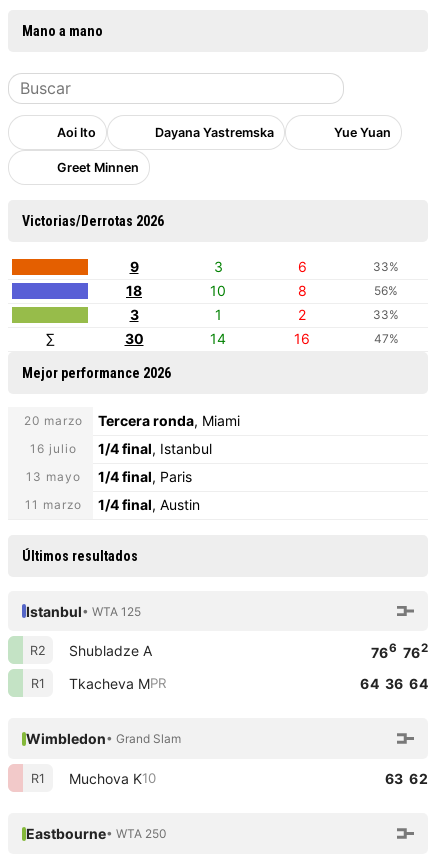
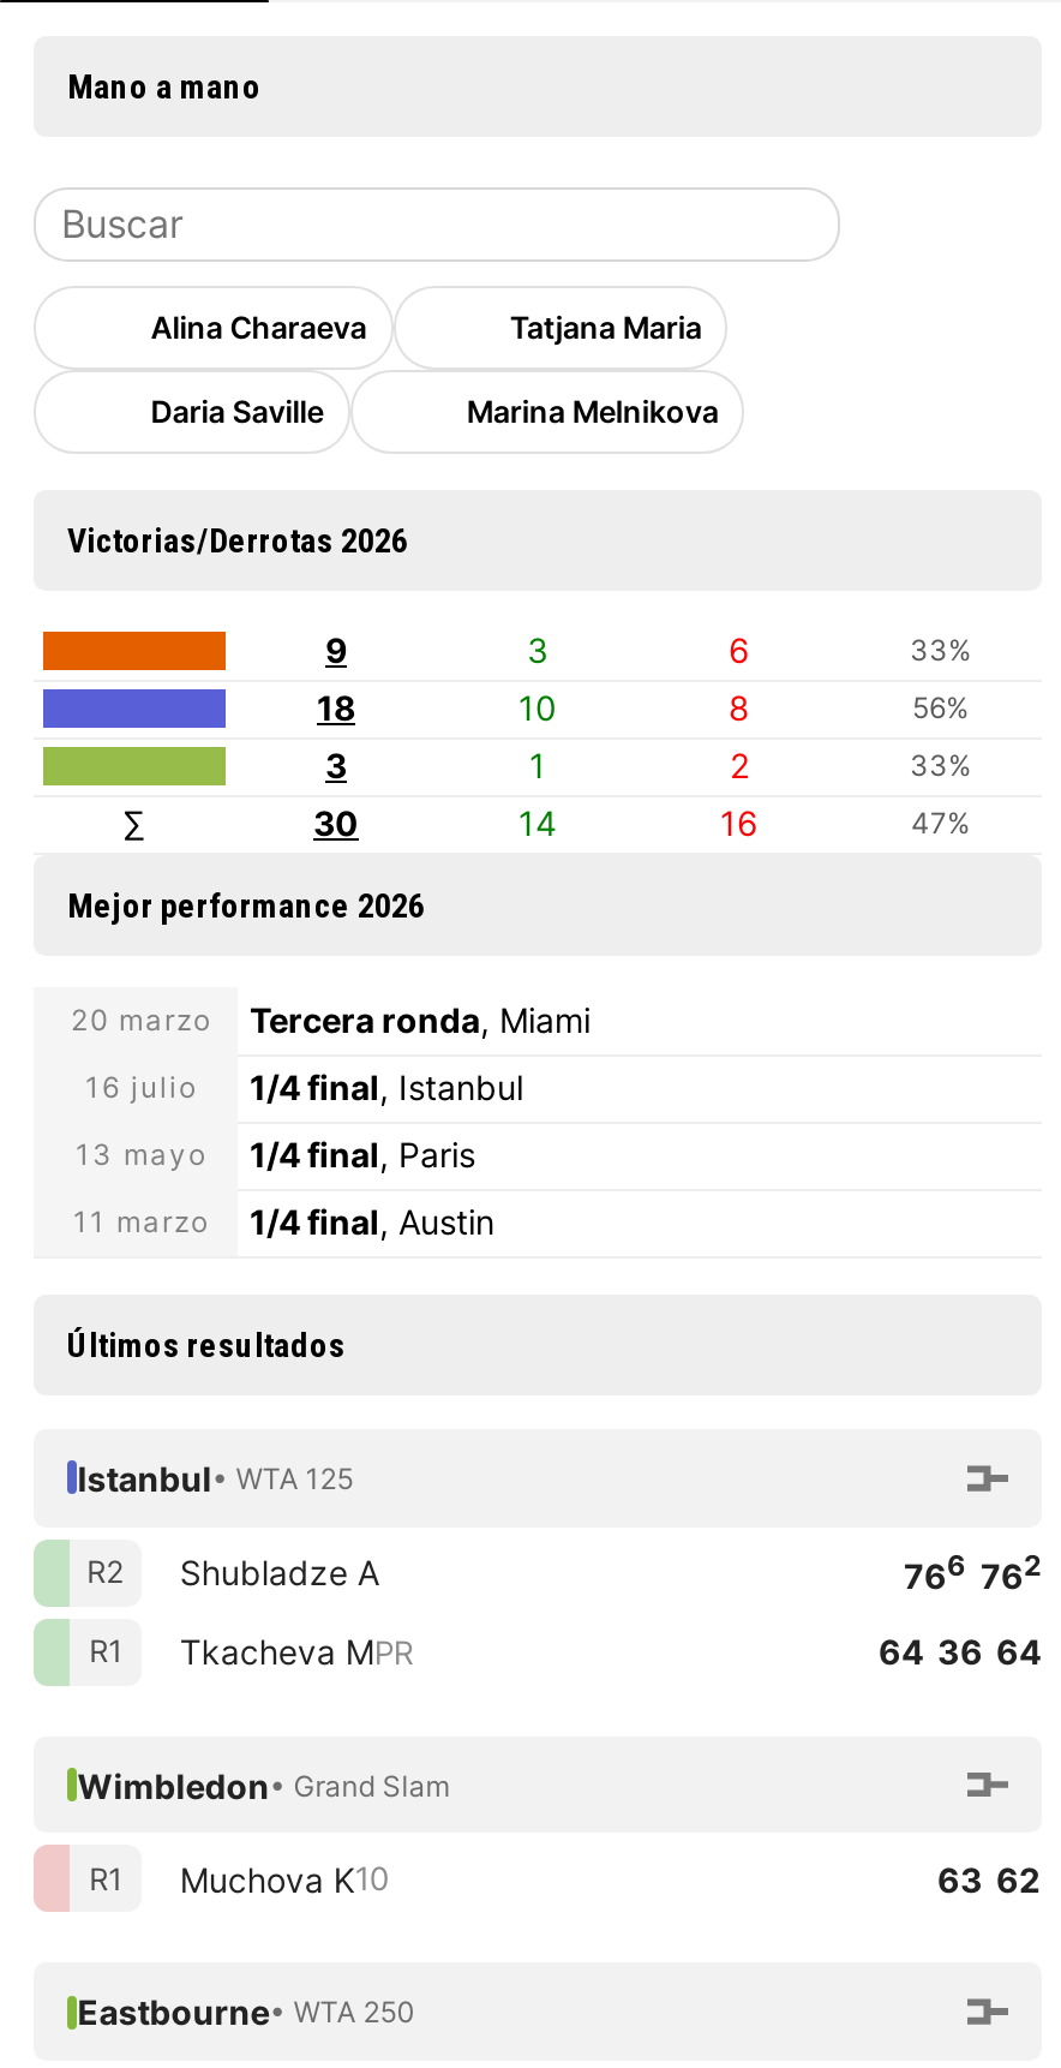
- Aoi Ito
- Dayana Yastremska
- Yue Yuan
+ Alina Charaeva
+ Tatjana Maria

- Greet Minnen
+ Daria Saville
+ Marina Melnikova
